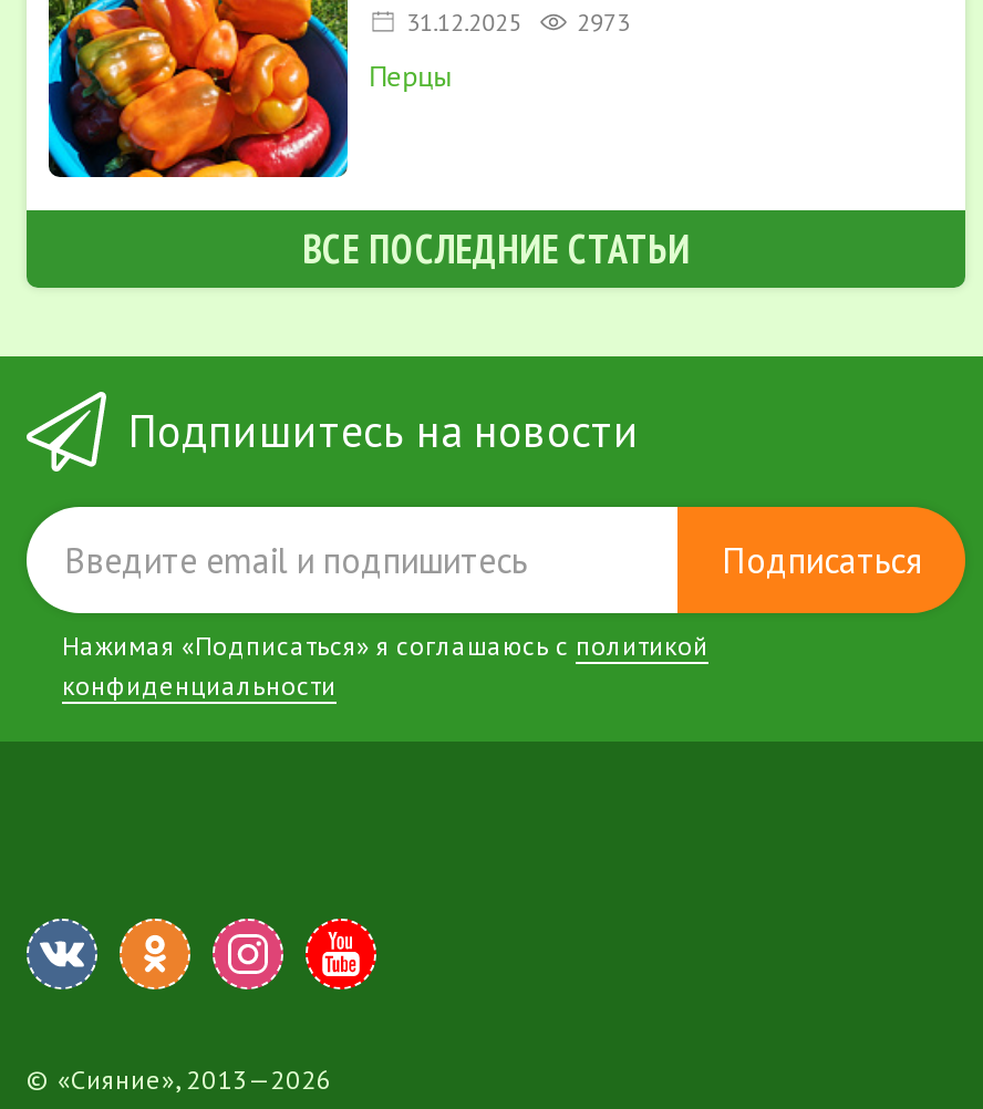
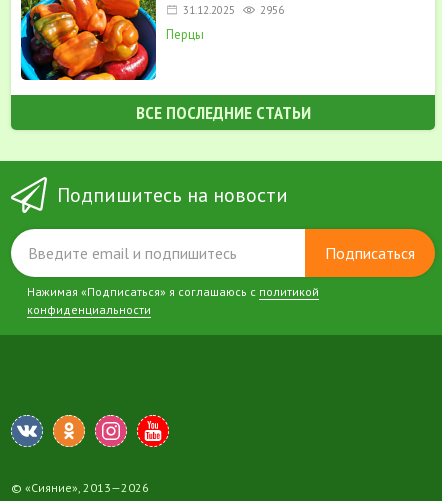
- 31.12.2025 2973
+ 31.12.2025 2956
